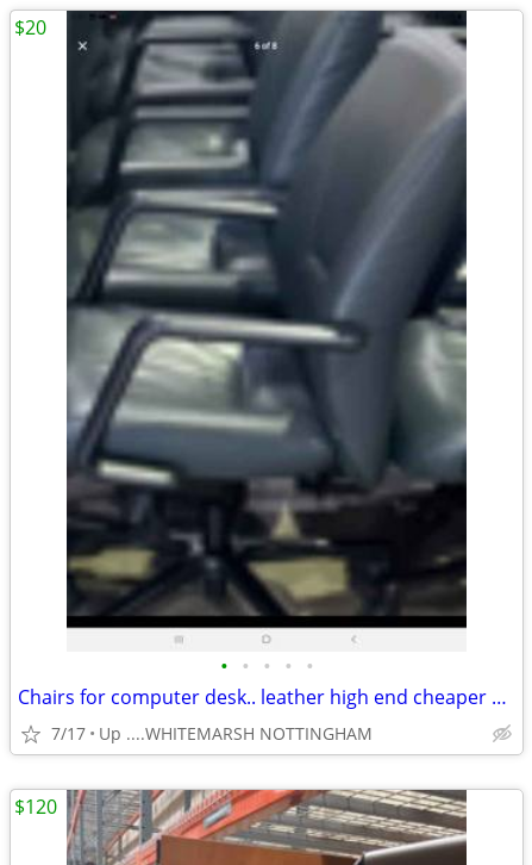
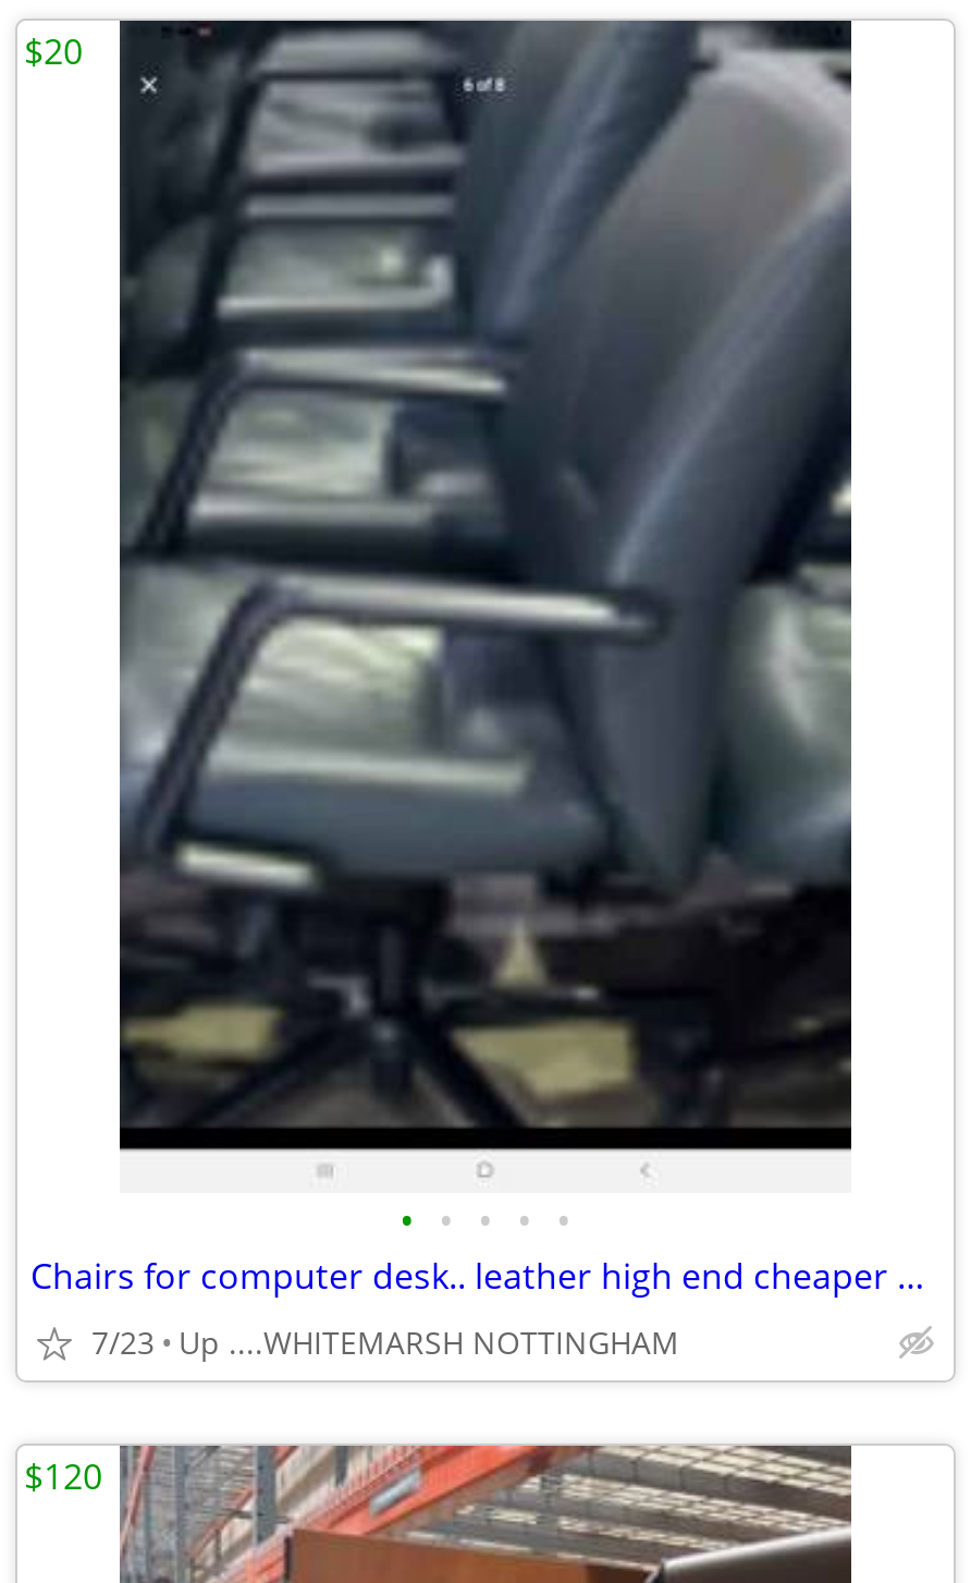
- 7/17 Up ....WHITEMARSH NOTTINGHAM
+ 7/23 Up ....WHITEMARSH NOTTINGHAM
